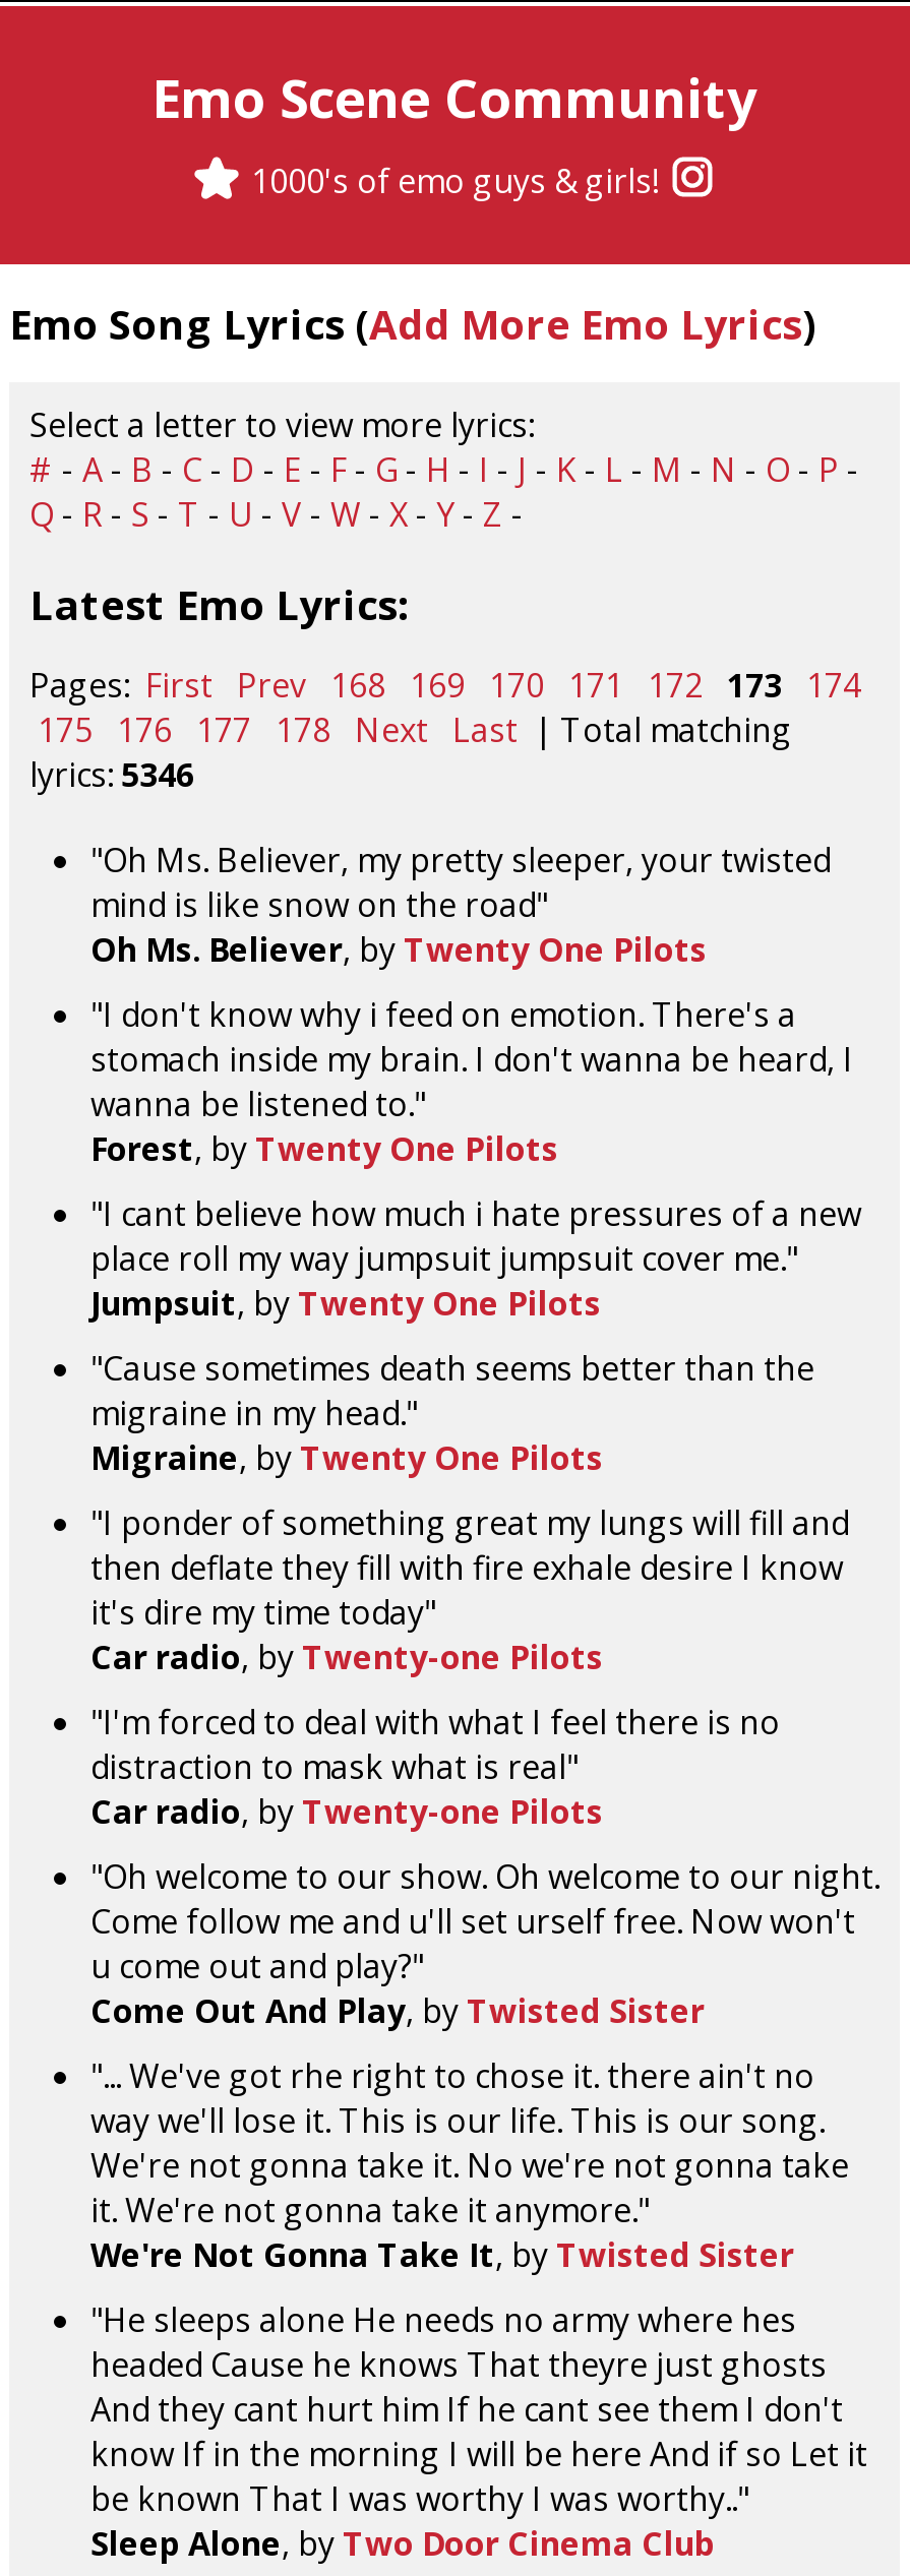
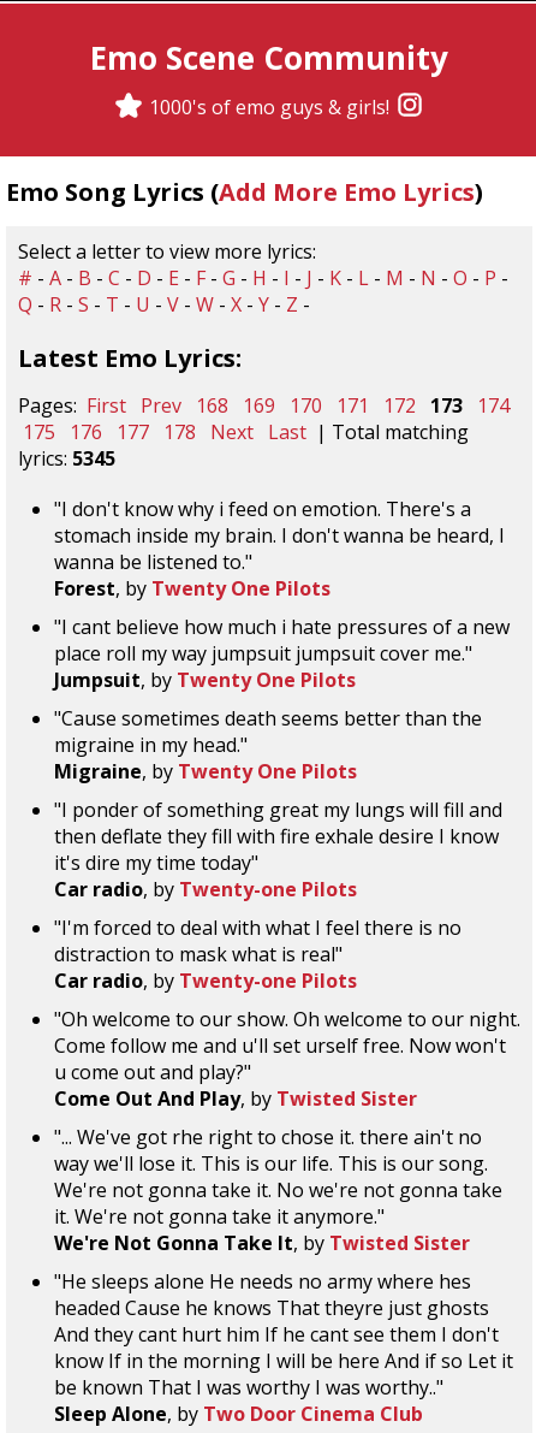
- lyrics: 5346
- "Oh Ms. Believer, my pretty sleeper, your twisted
- mind is like snow on the road"
- Oh Ms. Believer, by Twenty One Pilots
+ lyrics: 5345
